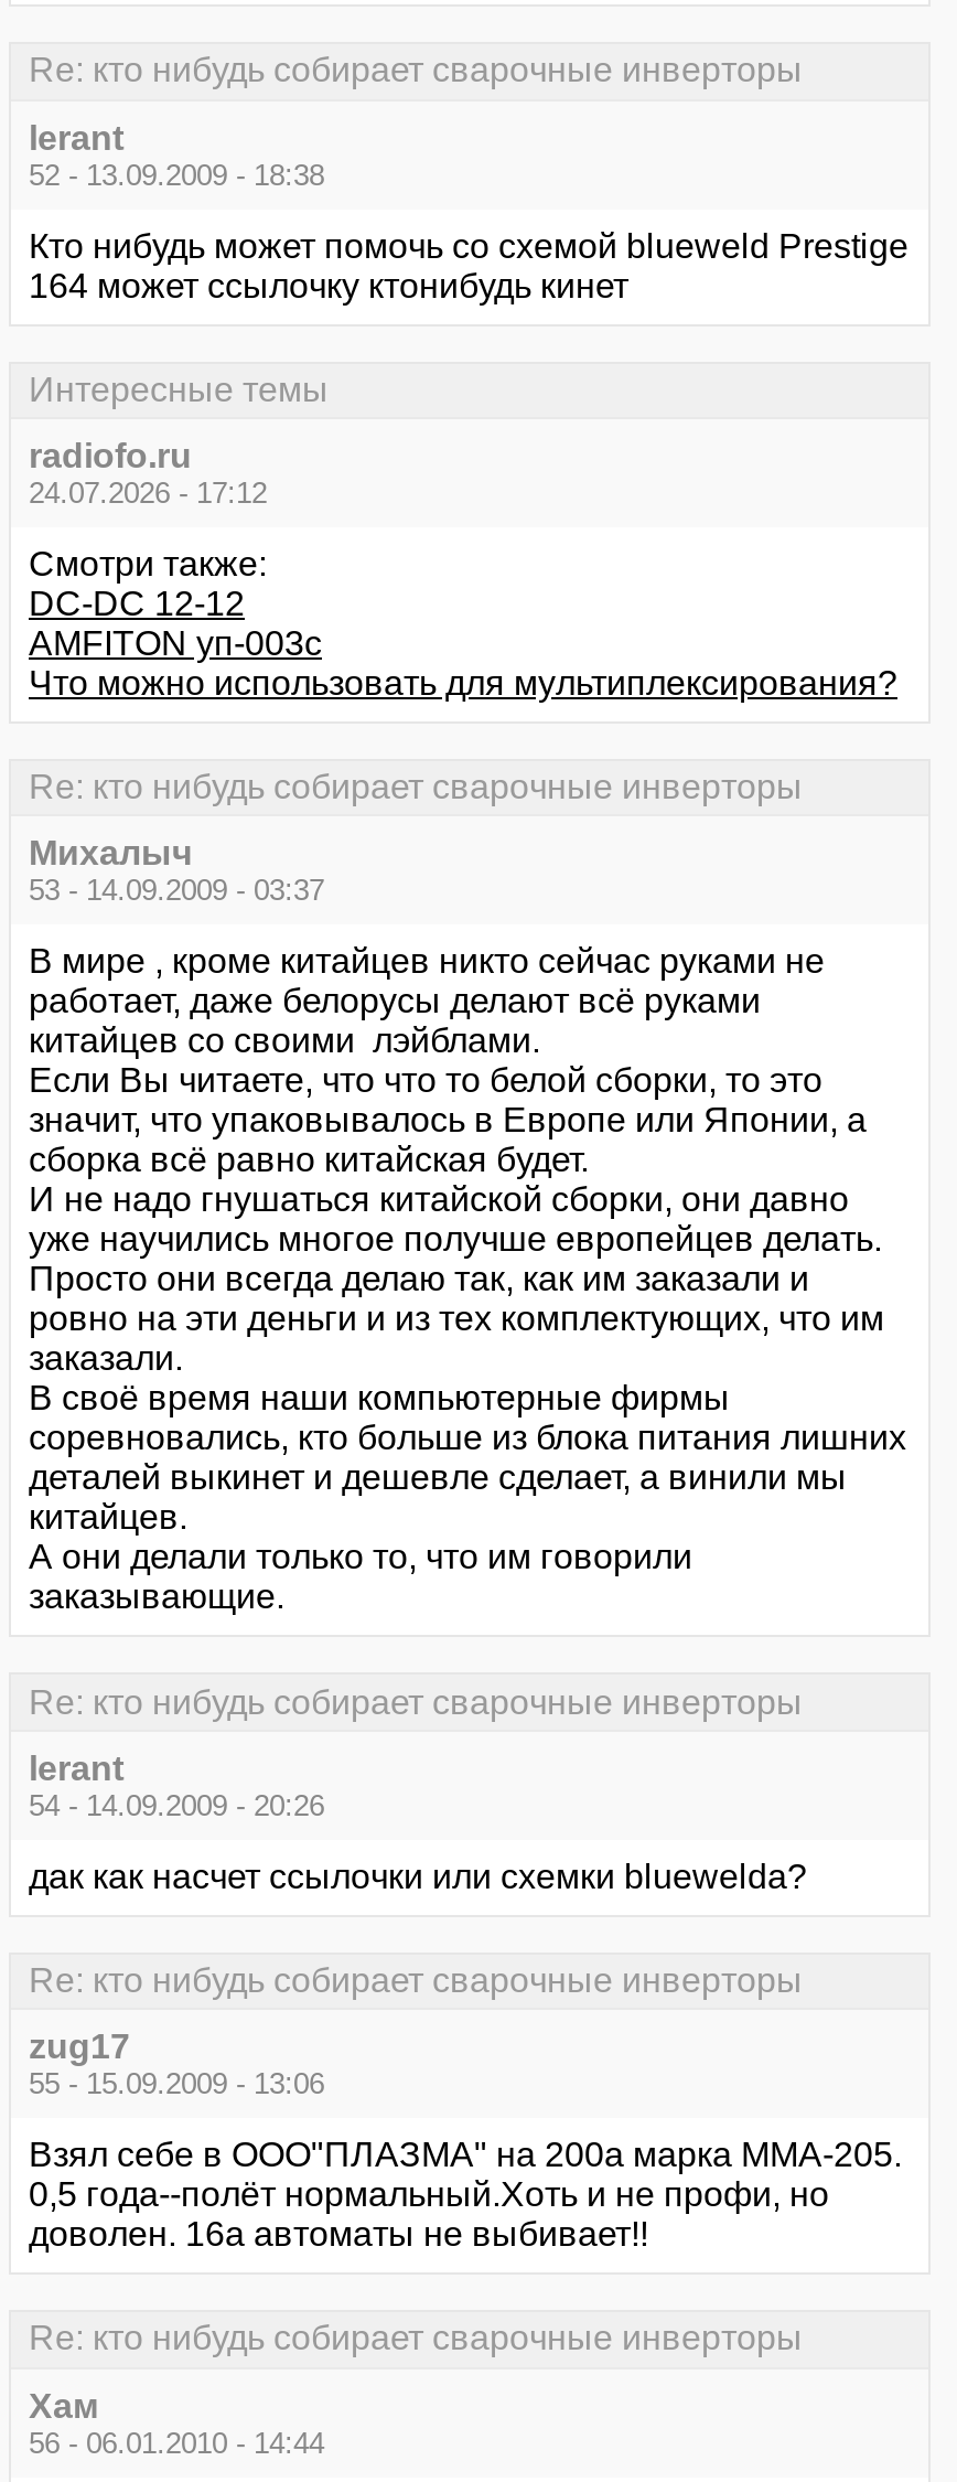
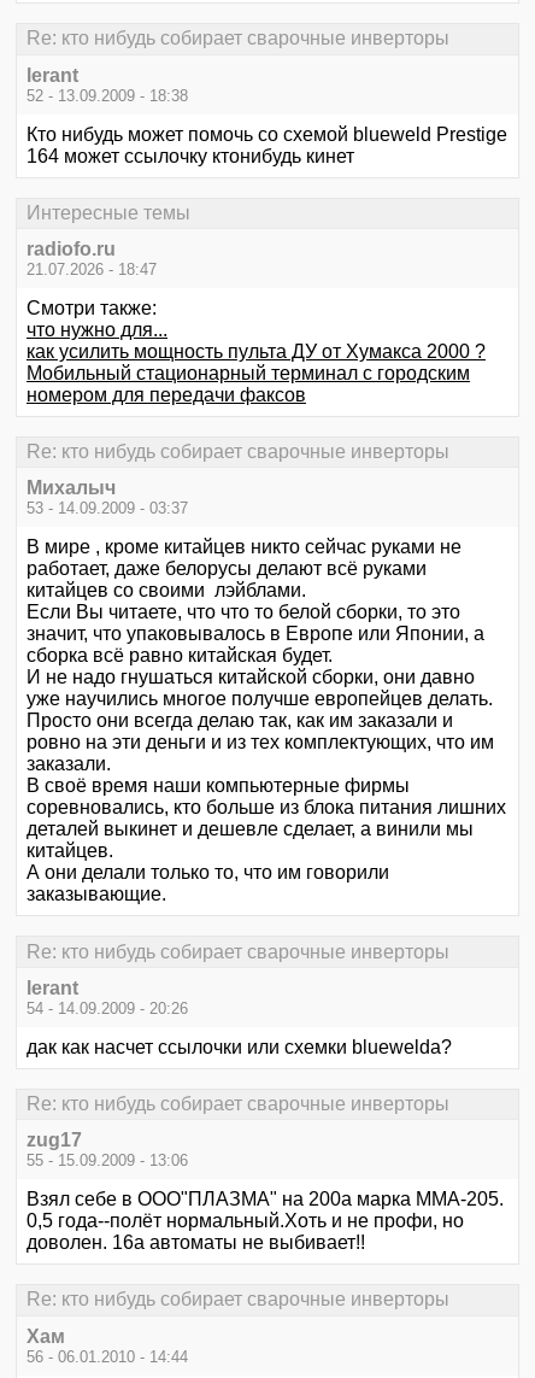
- 24.07.2026 - 17:12
+ 21.07.2026 - 18:47

- DC-DC 12-12
- AMFITON уп-003с
- Что можно использовать для мультиплексирования?
+ что нужно для...
+ как усилить мощность пульта ДУ от Хумакса 2000 ?
+ Мобильный стационарный терминал с городским
+ номером для передачи факсов
